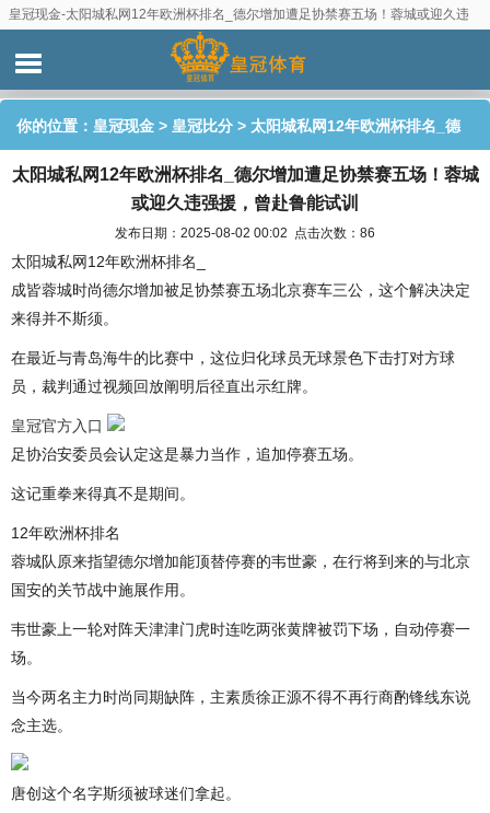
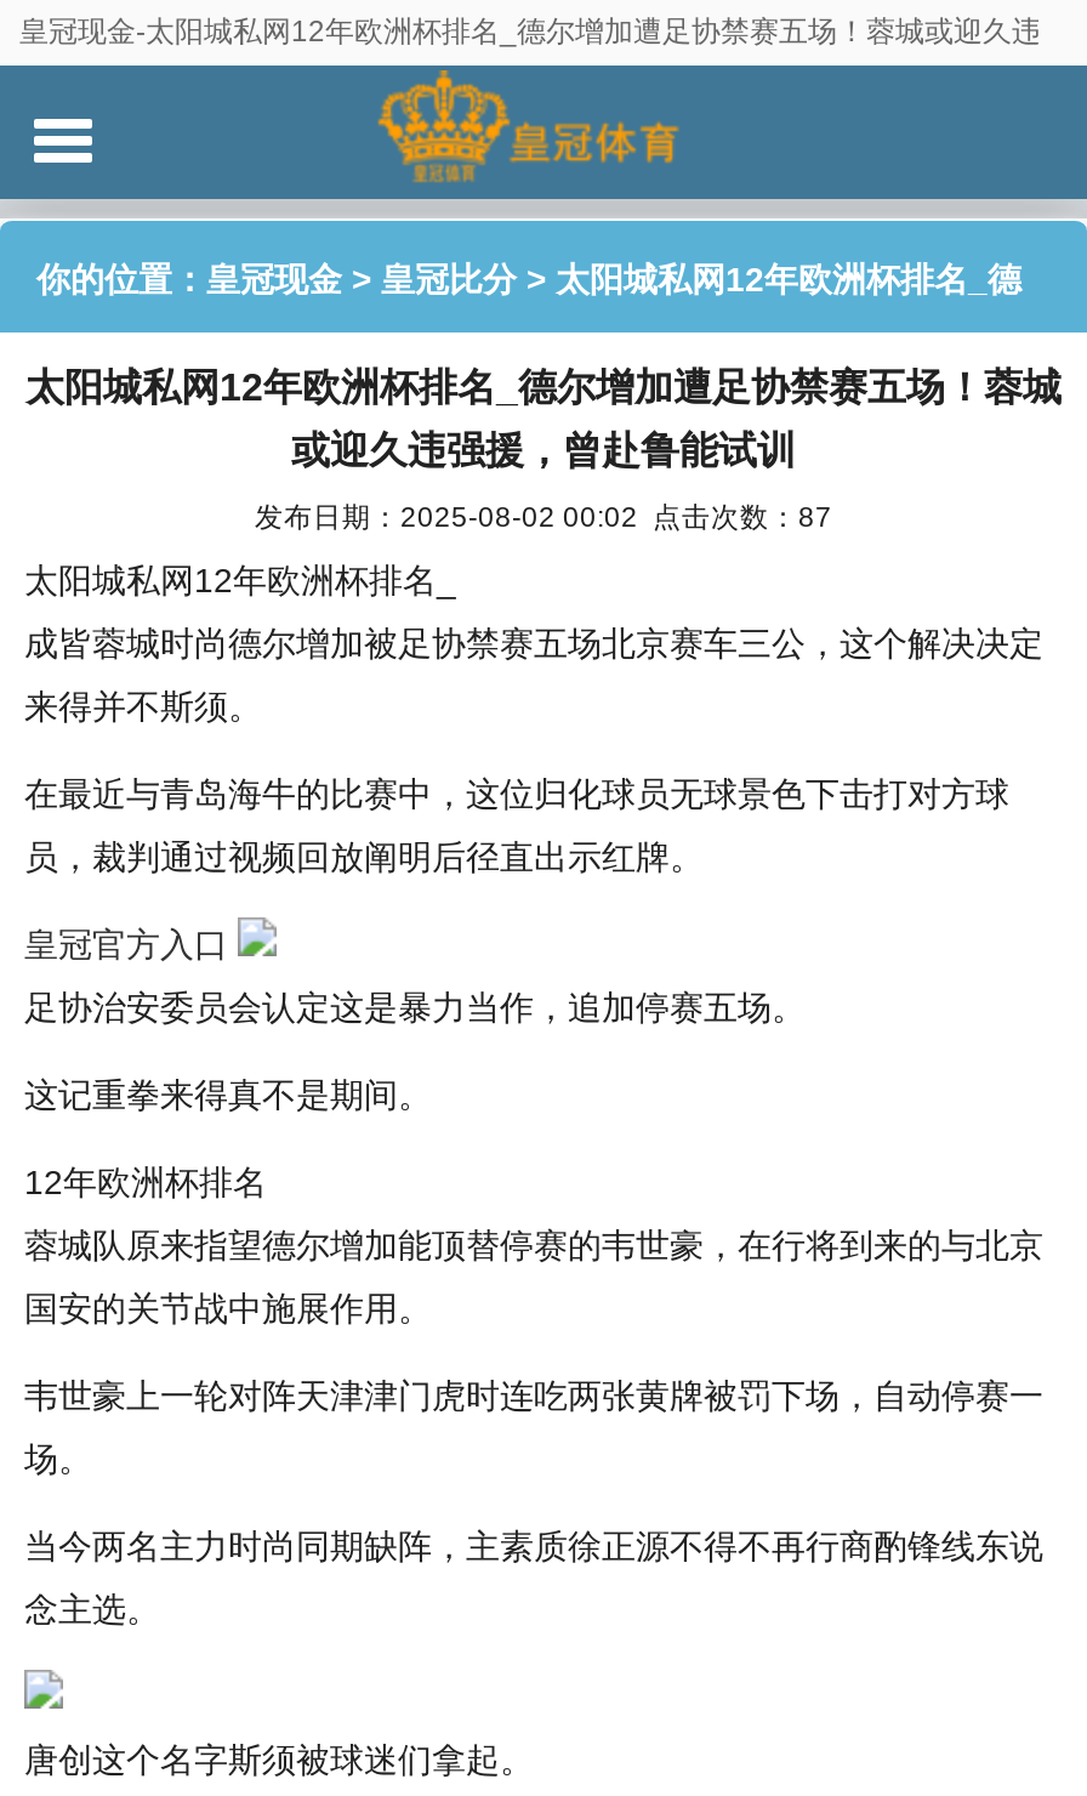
- 发布日期：2025-08-02 00:02 点击次数：86
+ 发布日期：2025-08-02 00:02 点击次数：87
